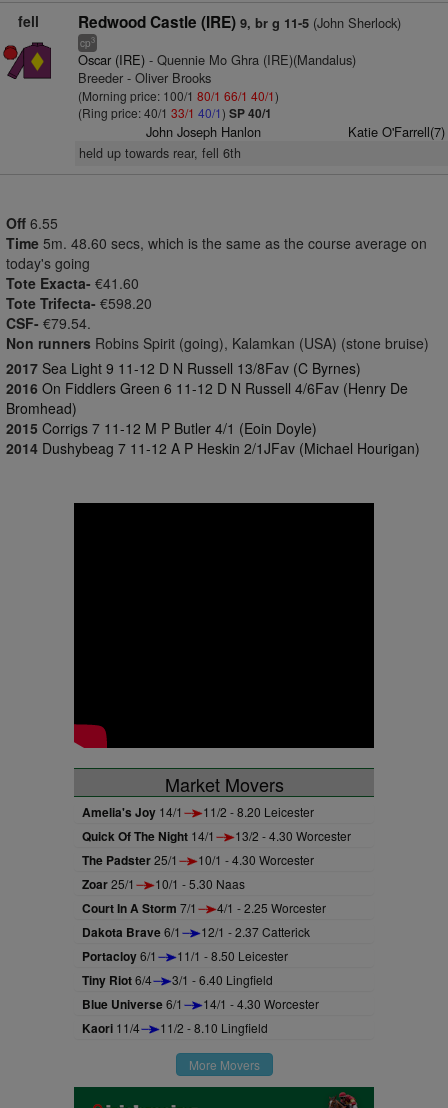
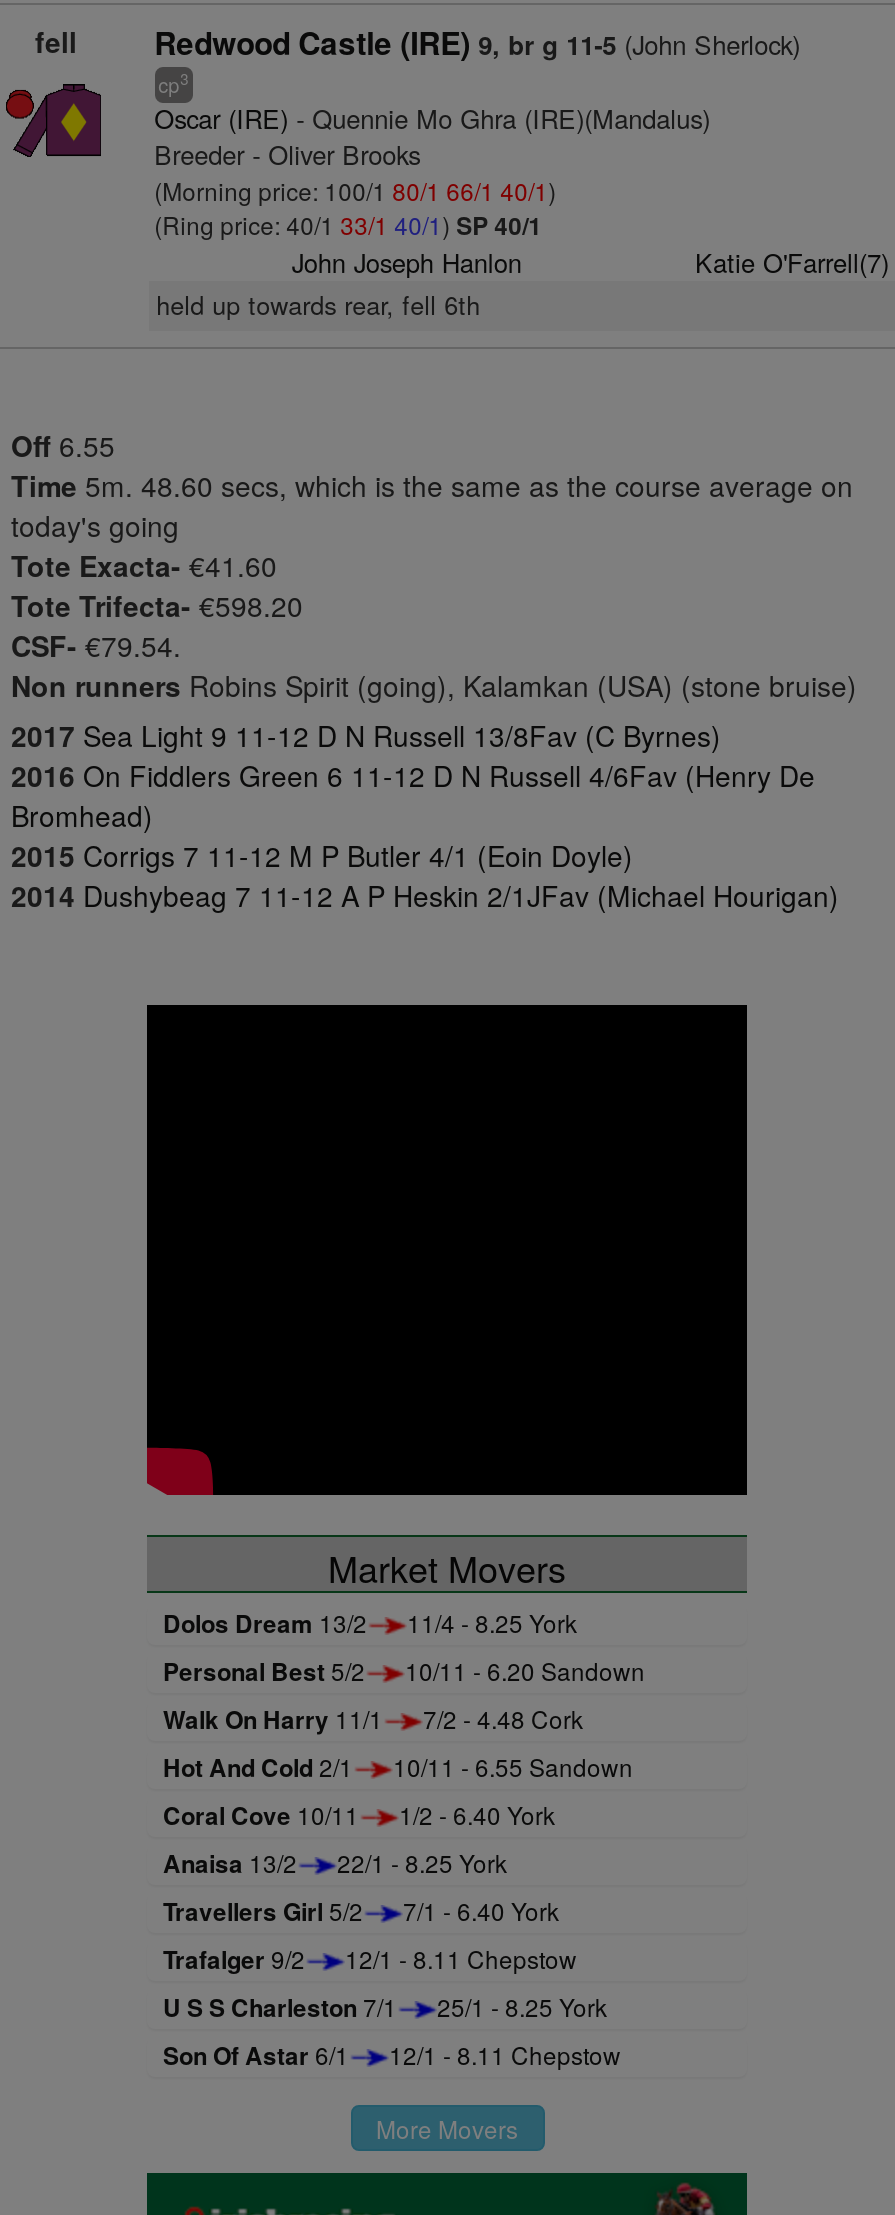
- Amelia's Joy 14/1
- 11/2 - 8.20 Leicester
- Quick Of The Night 14/1
- 13/2 - 4.30 Worcester
- The Padster 25/1
- 10/1 - 4.30 Worcester
- Zoar 25/1
- 10/1 - 5.30 Naas
- Court In A Storm 7/1
- 4/1 - 2.25 Worcester
- Dakota Brave 6/1
- 12/1 - 2.37 Catterick
- Portacloy 6/1
- 11/1 - 8.50 Leicester
- Tiny Riot 6/4
- 3/1 - 6.40 Lingfield
- Blue Universe 6/1
- 14/1 - 4.30 Worcester
- Kaori 11/4
- 11/2 - 8.10 Lingfield
+ Dolos Dream 13/2
+ 11/4 - 8.25 York
+ Personal Best 5/2
+ 10/11 - 6.20 Sandown
+ Walk On Harry 11/1
+ 7/2 - 4.48 Cork
+ Hot And Cold 2/1
+ 10/11 - 6.55 Sandown
+ Coral Cove 10/11
+ 1/2 - 6.40 York
+ Anaisa 13/2
+ 22/1 - 8.25 York
+ Travellers Girl 5/2
+ 7/1 - 6.40 York
+ Trafalger 9/2
+ 12/1 - 8.11 Chepstow
+ U S S Charleston 7/1
+ 25/1 - 8.25 York
+ Son Of Astar 6/1
+ 12/1 - 8.11 Chepstow
